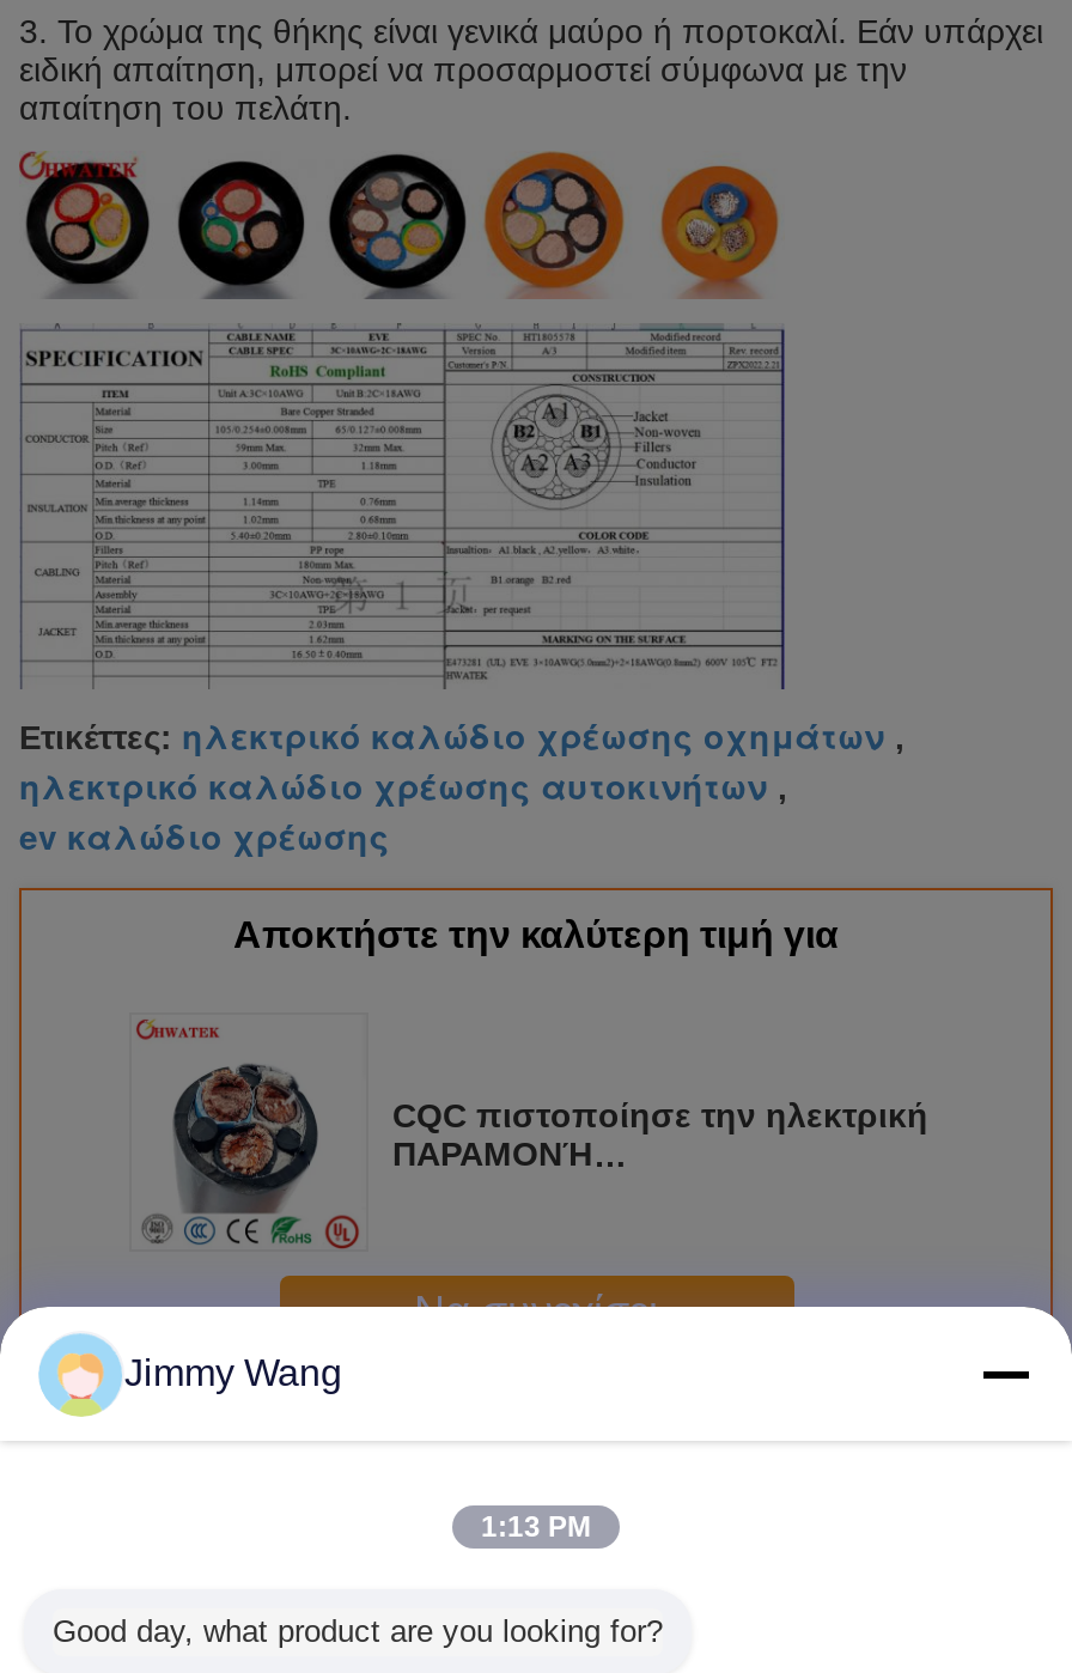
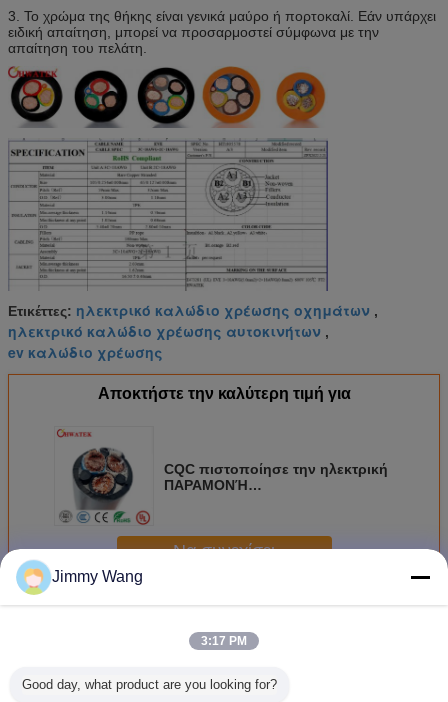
- 1:13 PM
+ 3:17 PM
